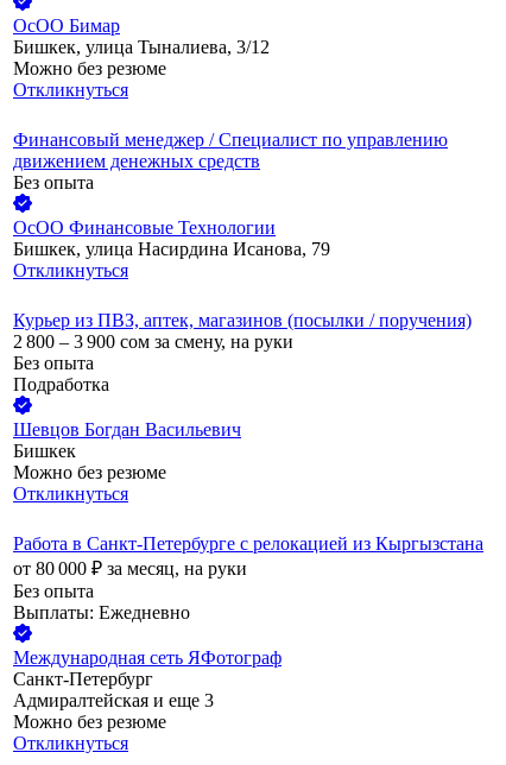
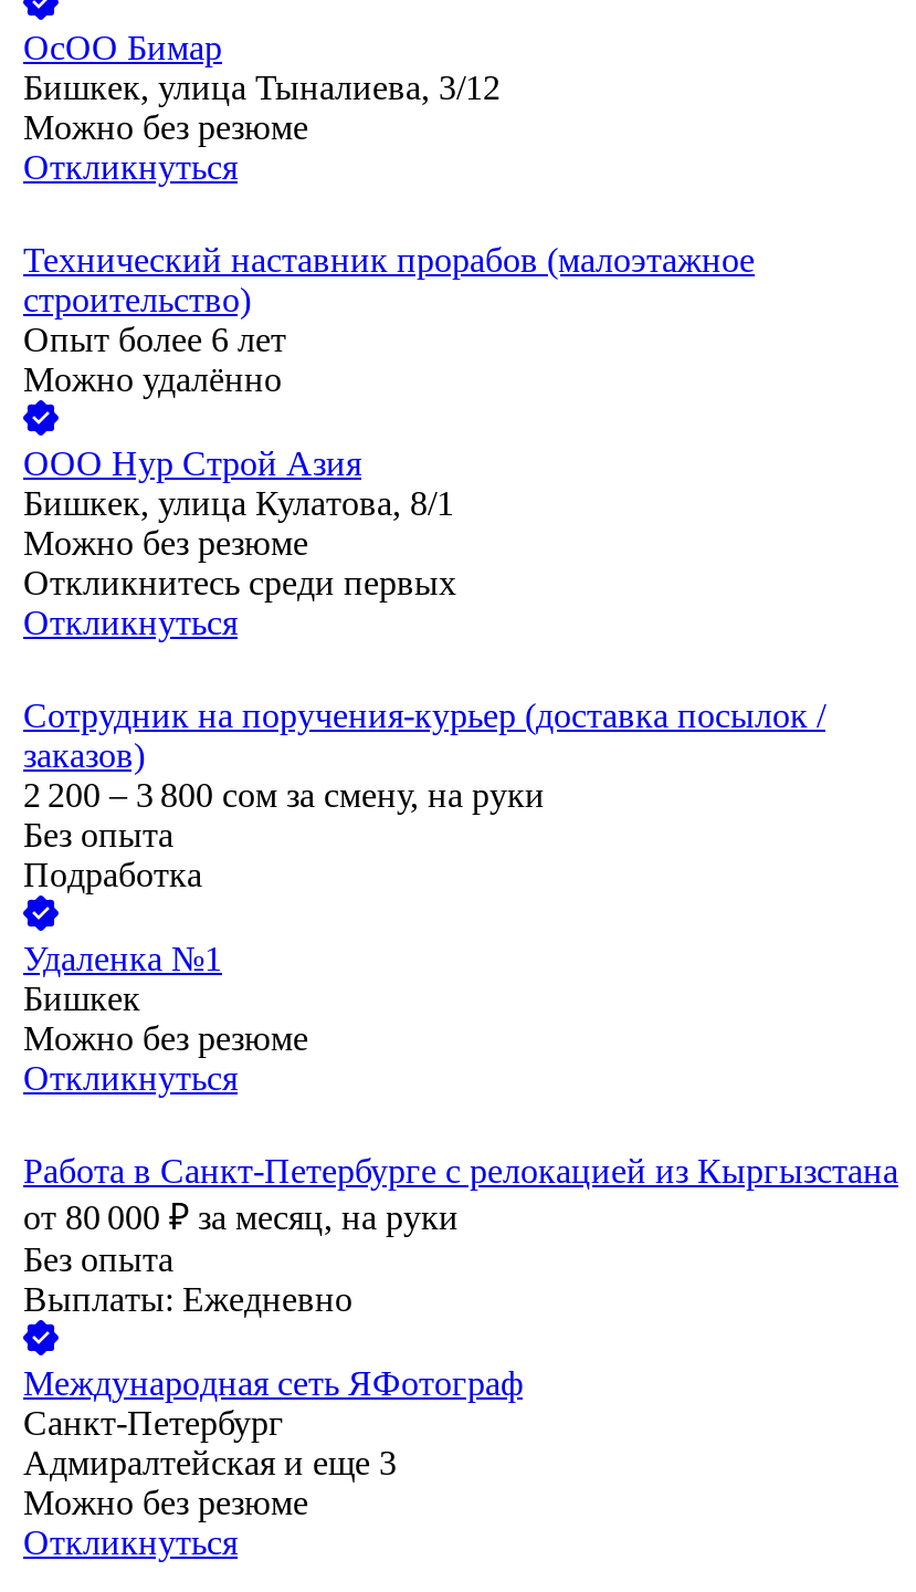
- Финансовый менеджер / Специалист по управлению
- движением денежных средств
- Без опыта
+ Технический наставник прорабов (малоэтажное
+ строительство)
+ Опыт более 6 лет
+ Можно удалённо

- ОсОО Финансовые Технологии
- Бишкек, улица Насирдина Исанова, 79
+ ООО Нур Строй Азия
+ Бишкек, улица Кулатова, 8/1
+ Можно без резюме
+ Откликнитесь среди первых

- Курьер из ПВЗ, аптек, магазинов (посылки / поручения)
- 2 800 – 3 900 сом за смену, на руки
+ Сотрудник на поручения-курьер (доставка посылок /
+ заказов)
+ 2 200 – 3 800 сом за смену, на руки

- Шевцов Богдан Васильевич
+ Удаленка №1
